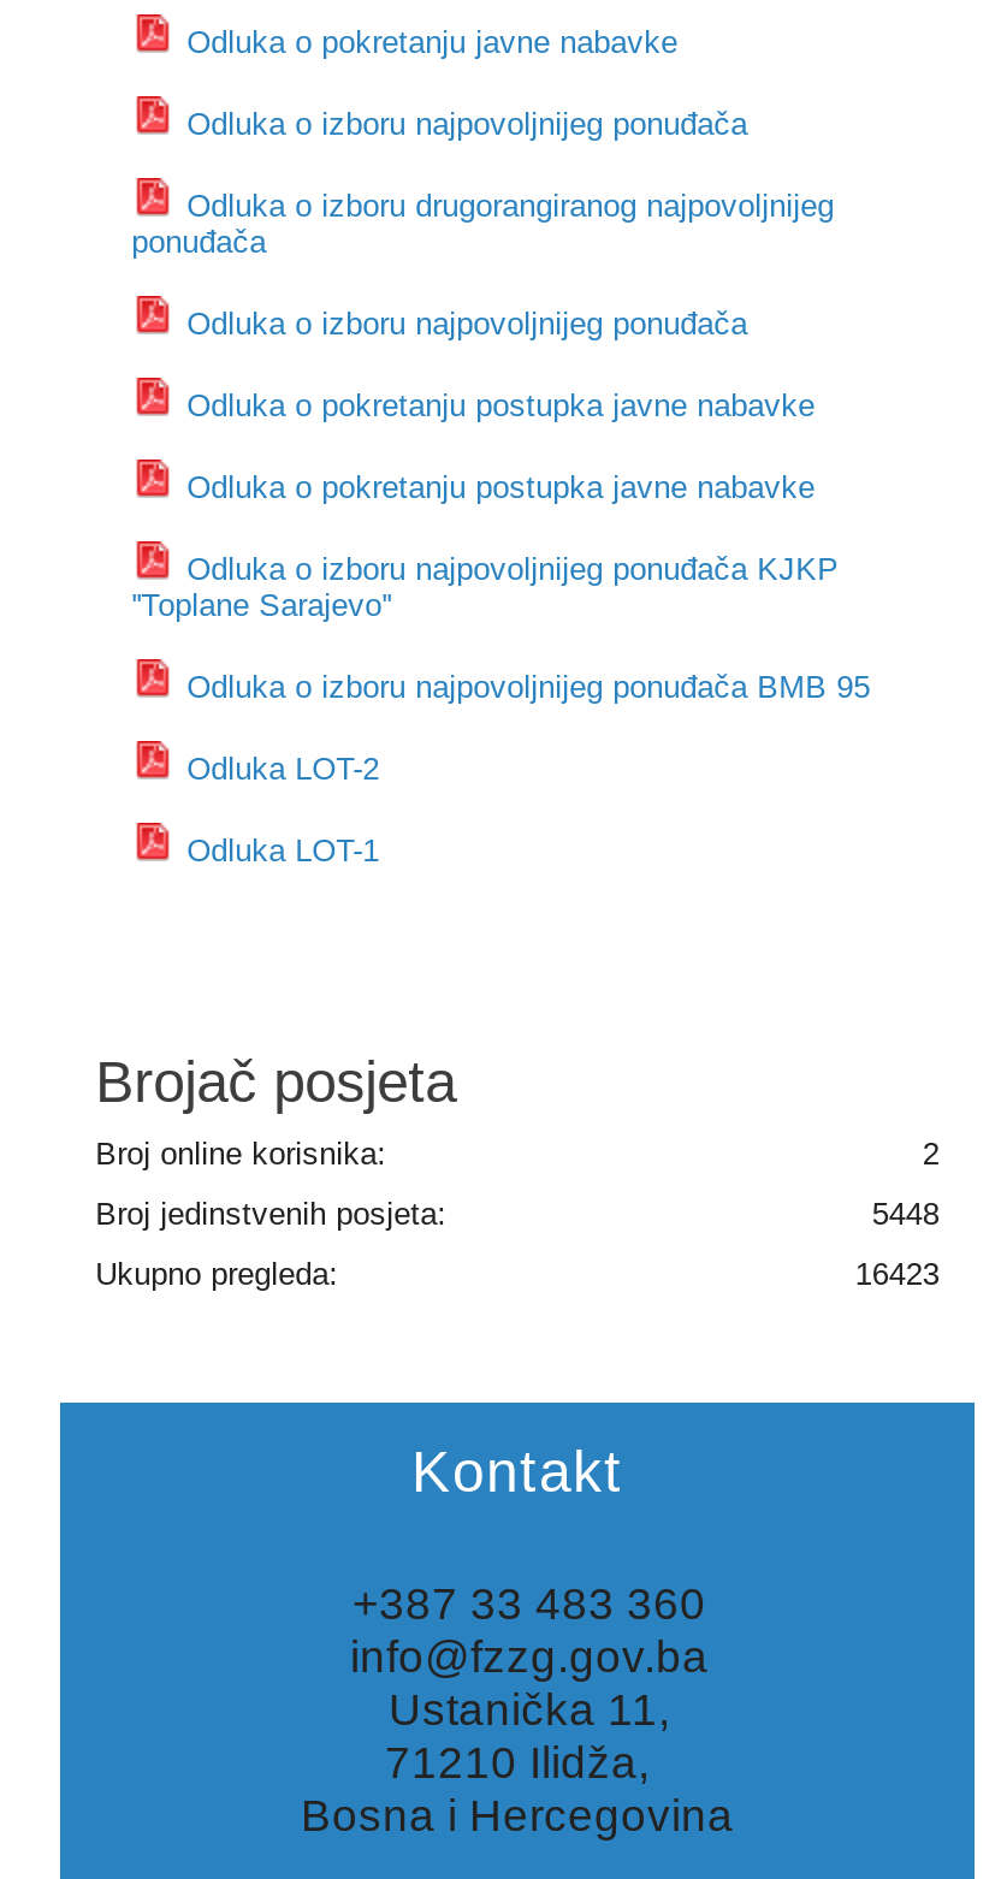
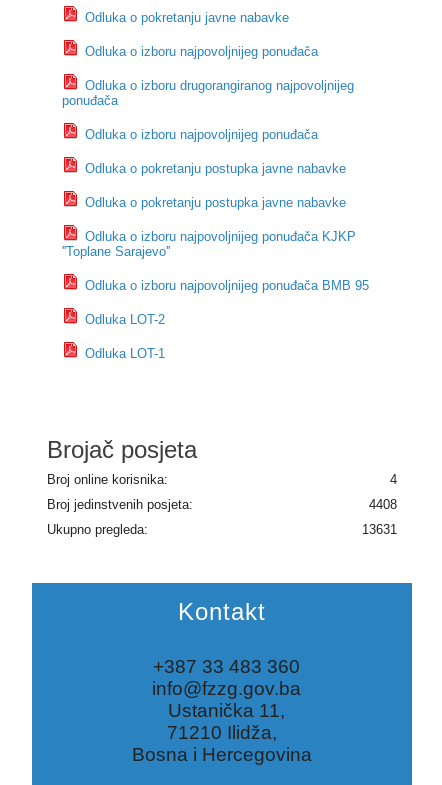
- 2
+ 4

- 5448
+ 4408

- 16423
+ 13631
